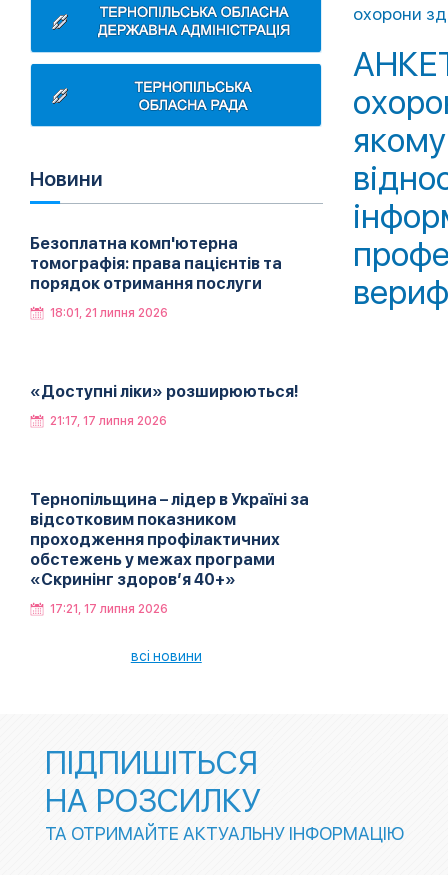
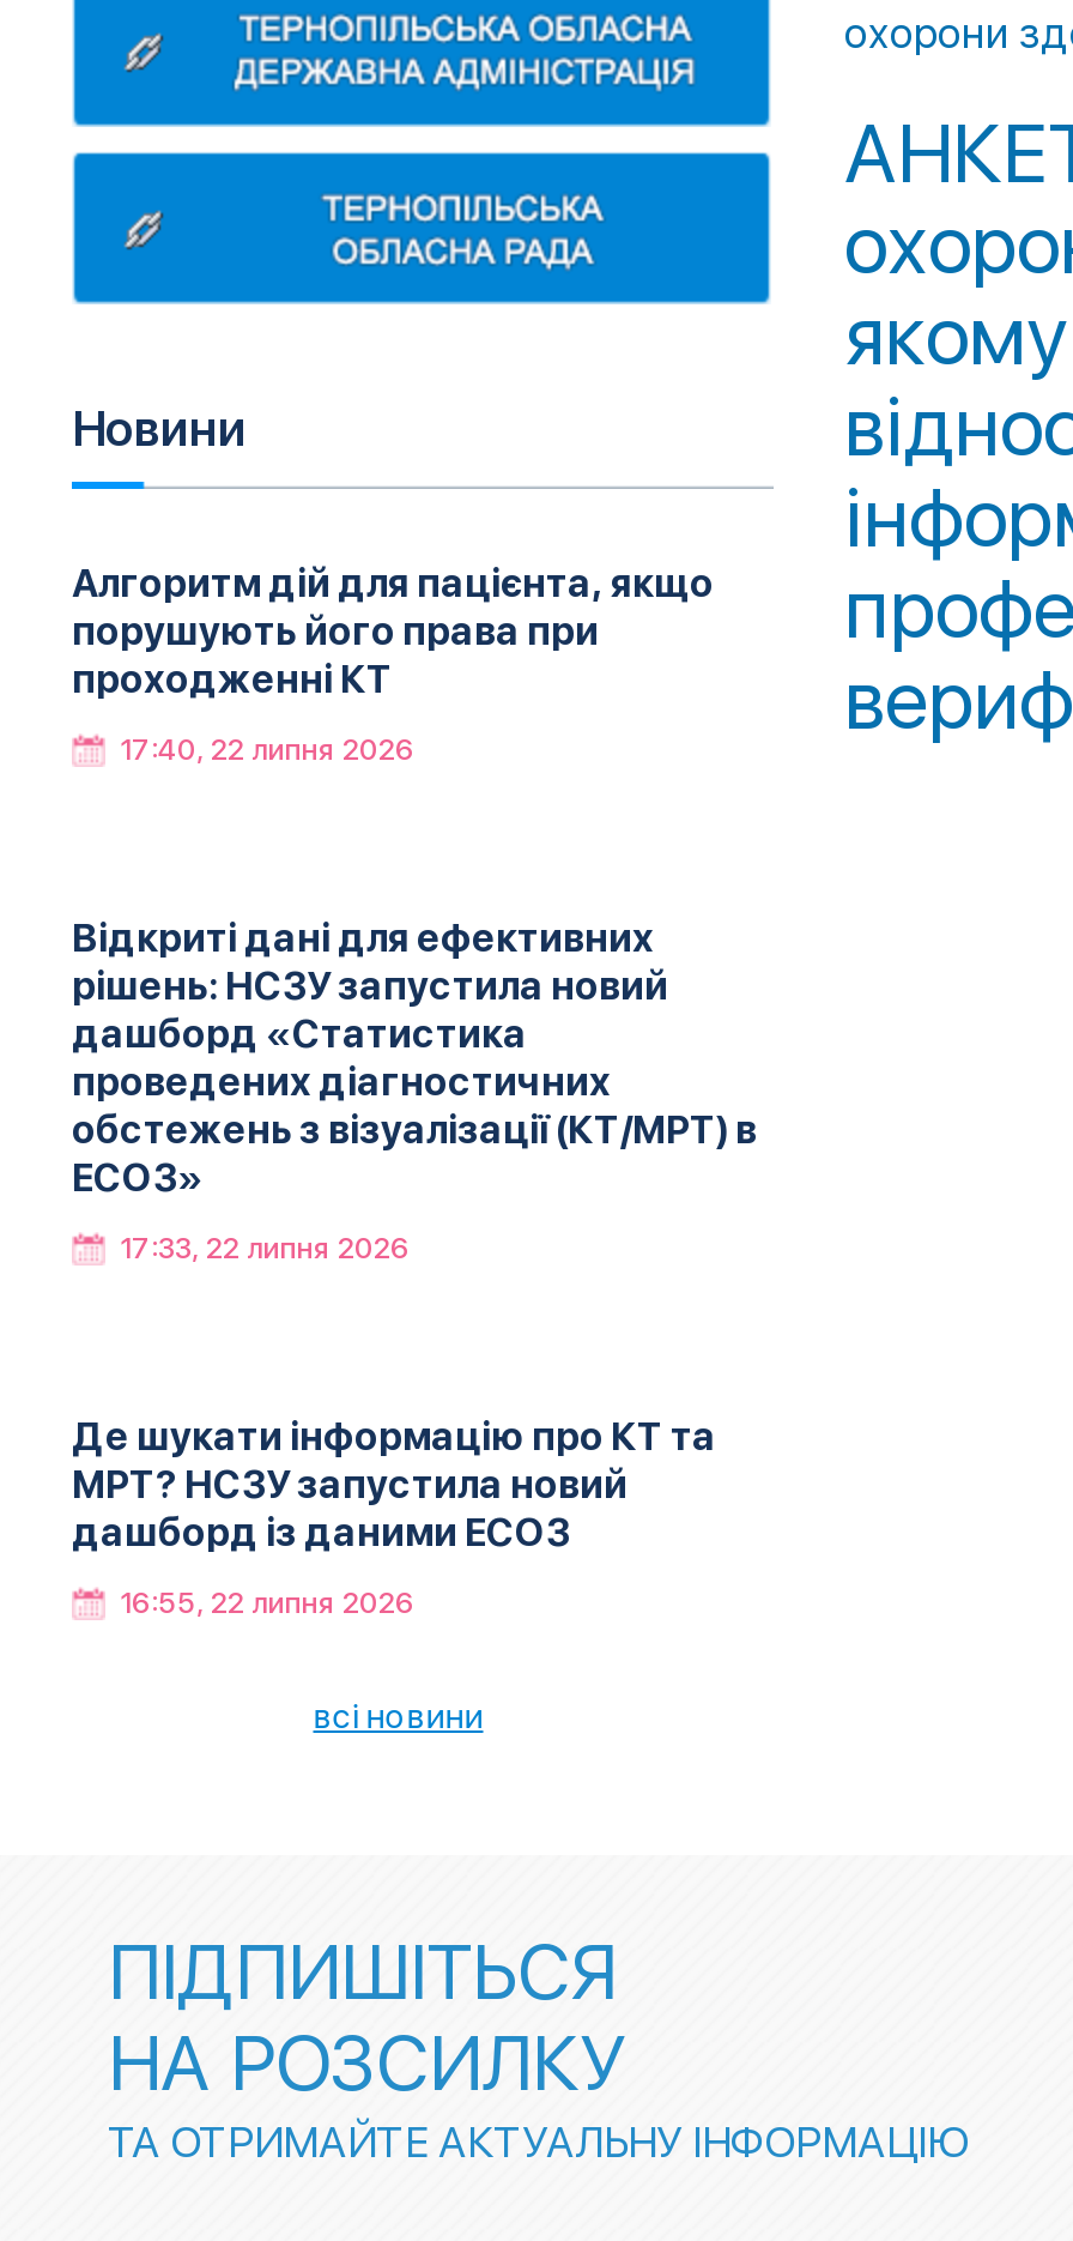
- Безоплатна комп'ютерна
- томографія: права пацієнтів та
- порядок отримання послуги
+ Алгоритм дій для пацієнта, якщо
+ порушують його права при
+ проходженні КТ

- 18:01, 21 липня 2026
+ 17:40, 22 липня 2026

- «Доступні ліки» розширюються!
+ Відкриті дані для ефективних
+ рішень: НСЗУ запустила новий
+ дашборд «Статистика
+ проведених діагностичних
+ обстежень з візуалізації (КТ/МРТ) в
+ ЕСОЗ»

- 21:17, 17 липня 2026
+ 17:33, 22 липня 2026

- Тернопільщина – лідер в Україні за
- відсотковим показником
- проходження профілактичних
- обстежень у межах програми
- «Скринінг здоров’я 40+»
+ Де шукати інформацію про КТ та
+ МРТ? НСЗУ запустила новий
+ дашборд із даними ЕСОЗ

- 17:21, 17 липня 2026
+ 16:55, 22 липня 2026
